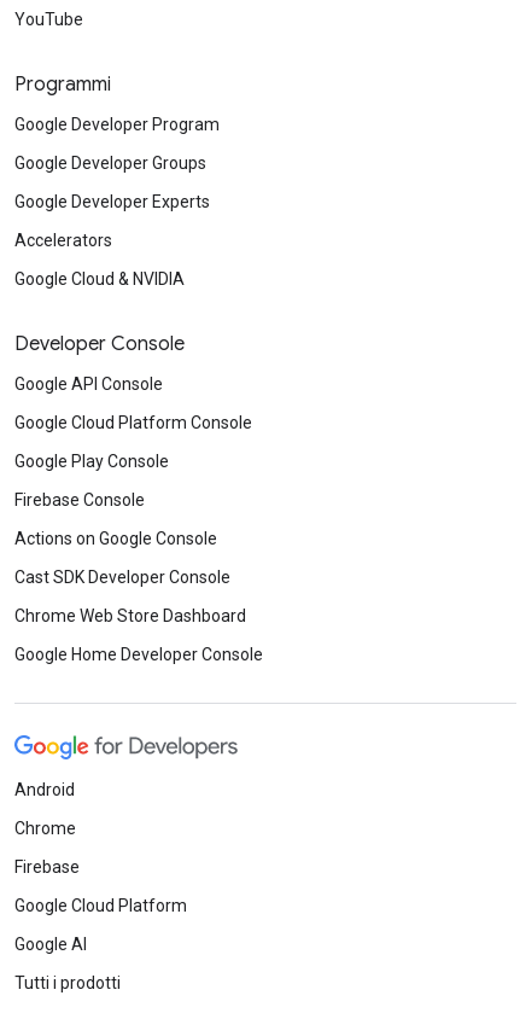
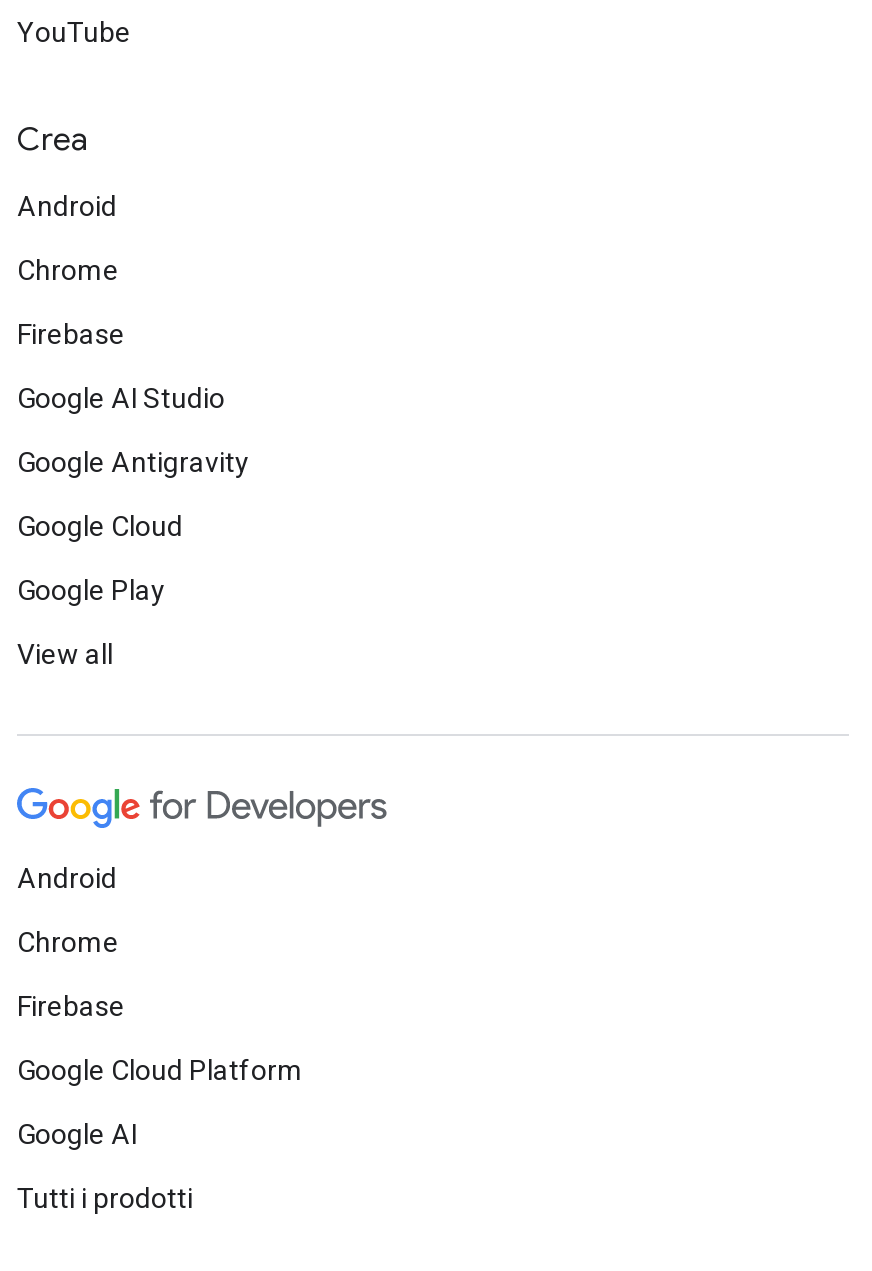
- Programmi
- Google Developer Program
- Google Developer Groups
- Google Developer Experts
- Accelerators
- Google Cloud & NVIDIA
- Developer Console
- Google API Console
- Google Cloud Platform Console
- Google Play Console
- Firebase Console
- Actions on Google Console
- Cast SDK Developer Console
- Chrome Web Store Dashboard
- Google Home Developer Console
+ Crea
+ Android
+ Chrome
+ Firebase
+ Google AI Studio
+ Google Antigravity
+ Google Cloud
+ Google Play
+ View all
